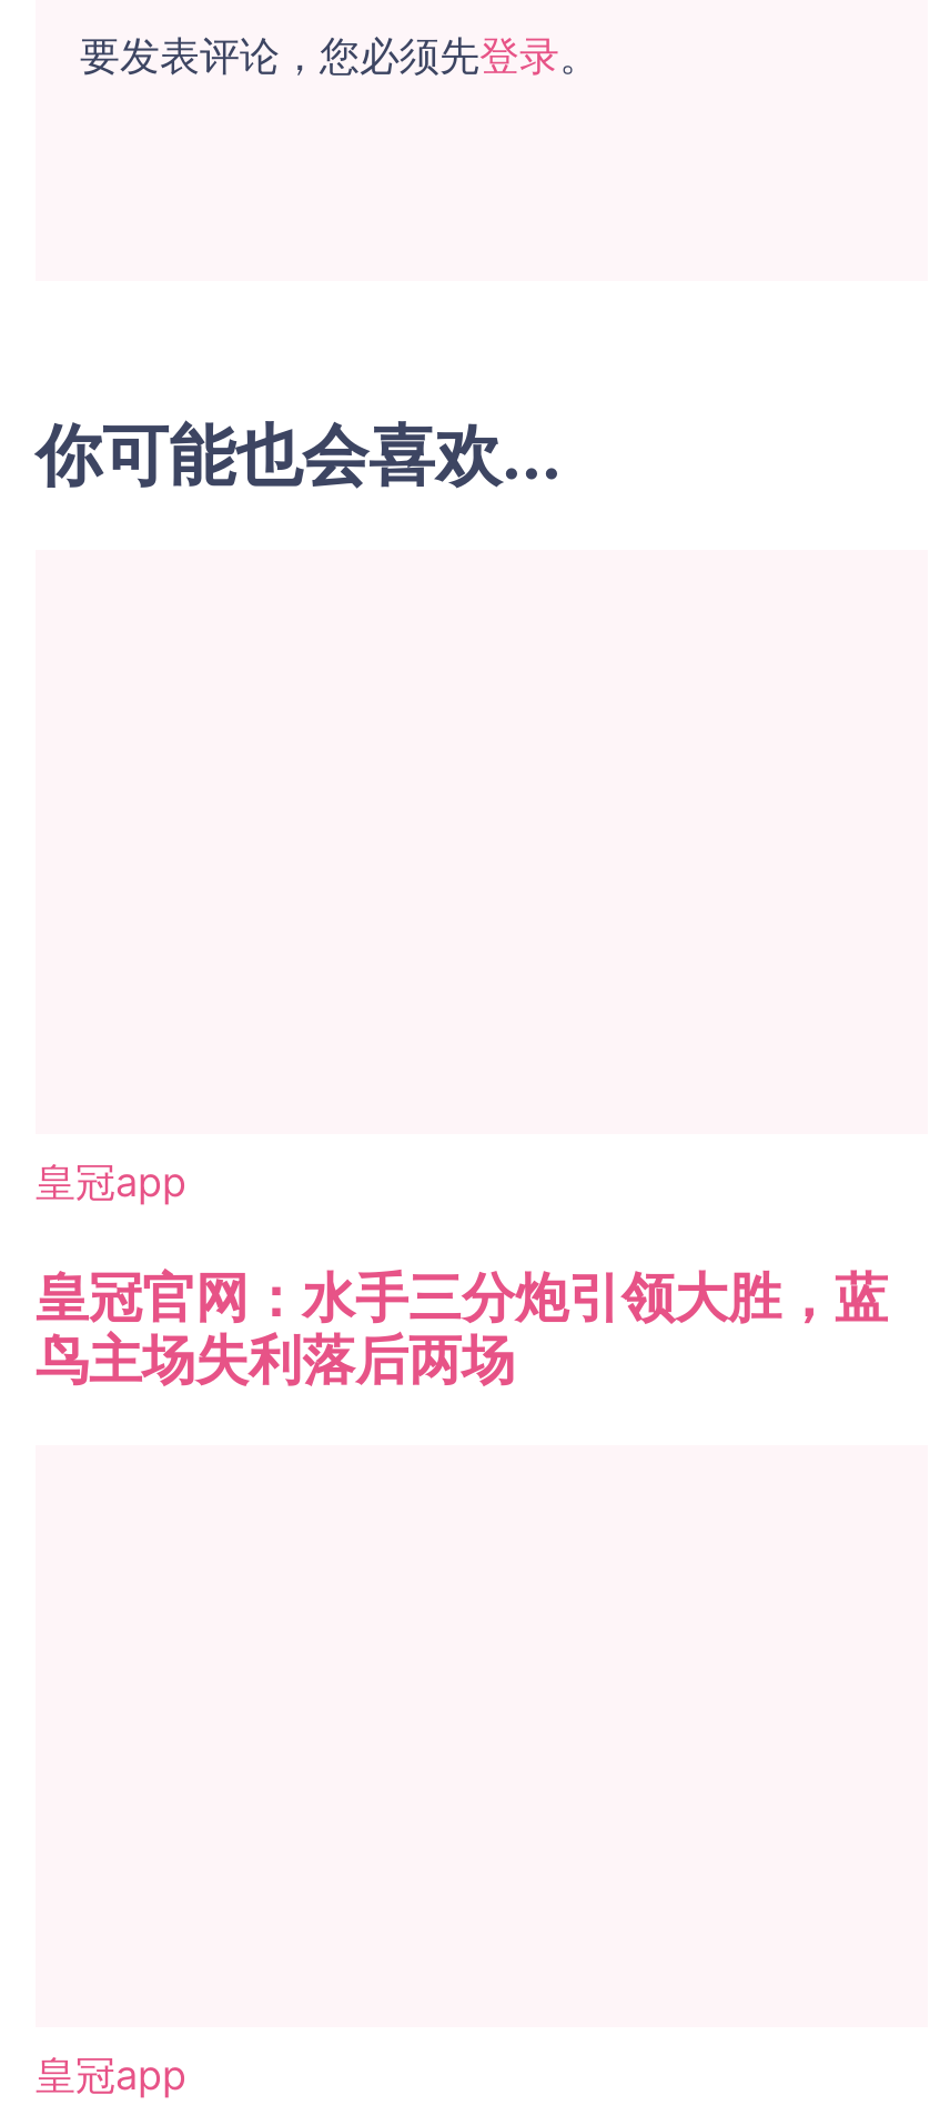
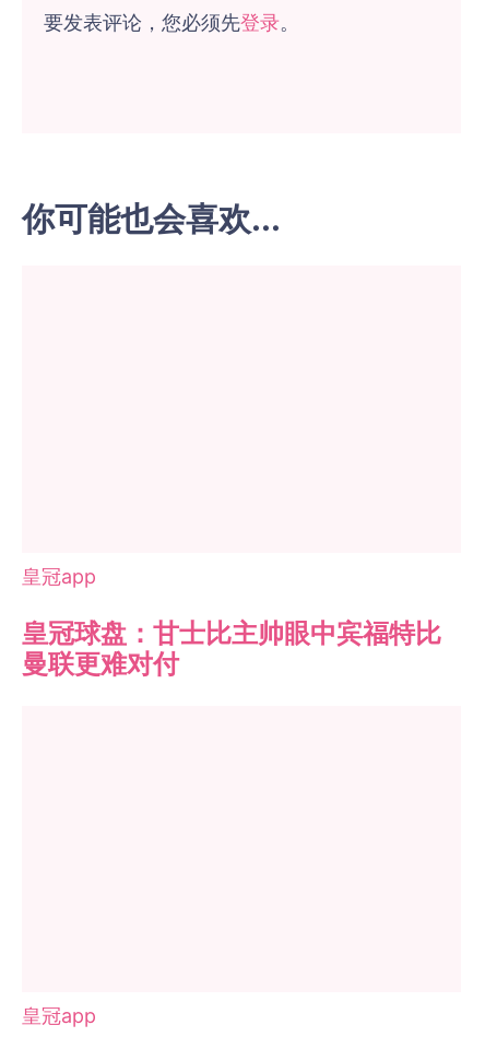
- 皇冠官网：水手三分炮引领大胜，蓝
- 鸟主场失利落后两场
+ 皇冠球盘：甘士比主帅眼中宾福特比
+ 曼联更难对付
